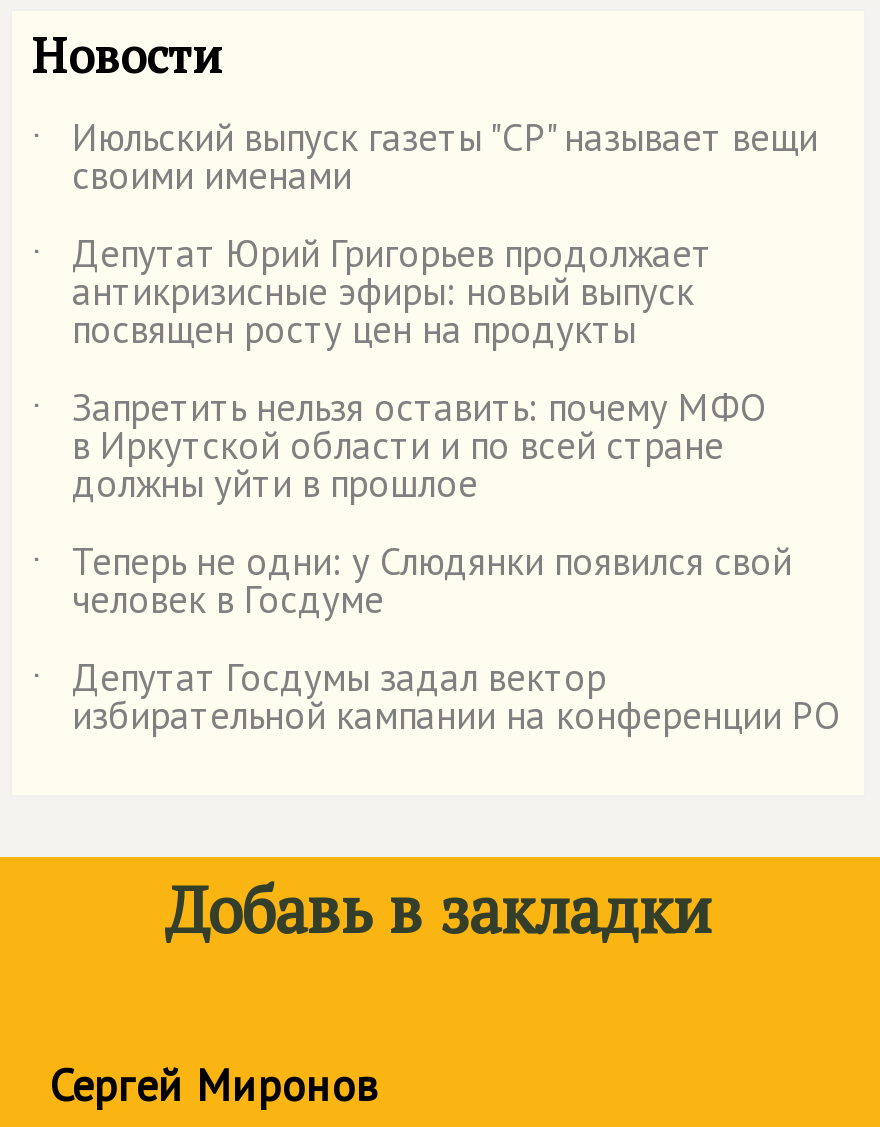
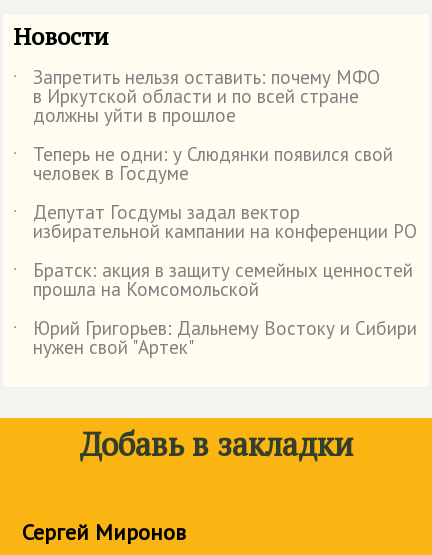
- ˙ Июльский выпуск газеты "СР" называет вещи
- своими именами
- ˙ Депутат Юрий Григорьев продолжает
- антикризисные эфиры: новый выпуск
- посвящен росту цен на продукты

moved up: в Иркутской области и по всей стране | должны уйти в прошлое | ˙ Теперь не одни: у Слюдянки появился свой | человек в Госдуме | ˙ Депутат Госдумы задал вектор | избирательной кампании на конференции РО

+ ˙ Братск: акция в защиту семейных ценностей
+ прошла на Комсомольской
+ ˙ Юрий Григорьев: Дальнему Востоку и Сибири
+ нужен свой "Артек"
